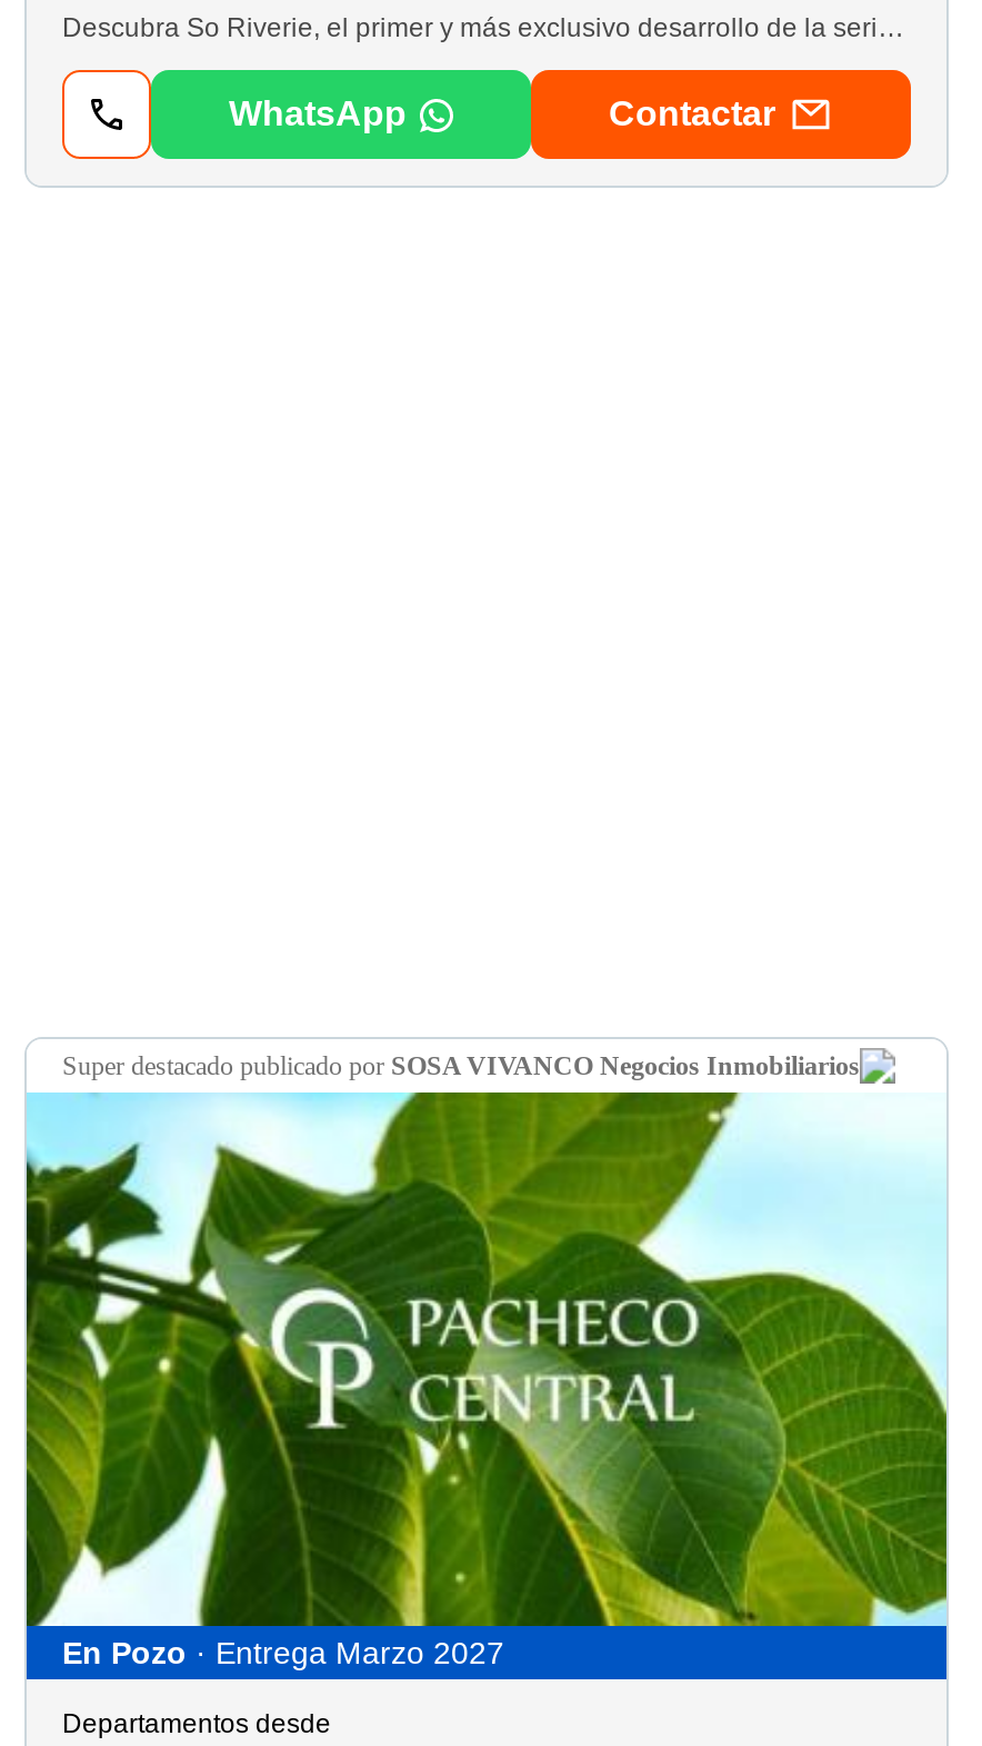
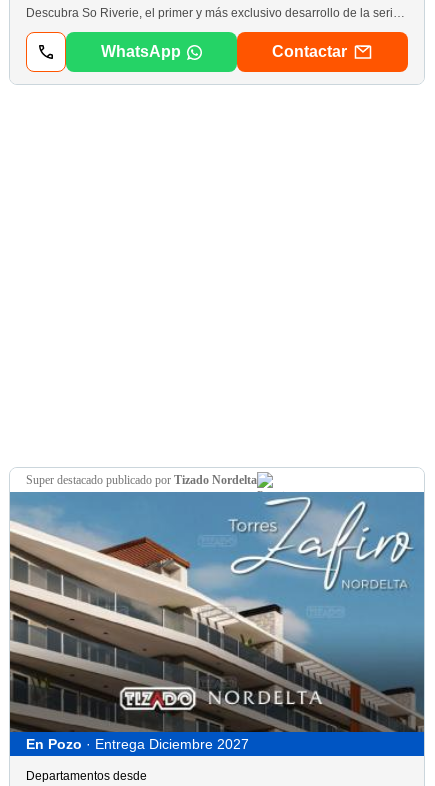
- [image]
- En Pozo · Entrega Marzo 2027
+ [image]
+ En Pozo · Entrega Diciembre 2027

- super destacado publicado por SOSA VIVANCO Negocios Inmobiliarios
+ super destacado publicado por Tizado Nordelta
